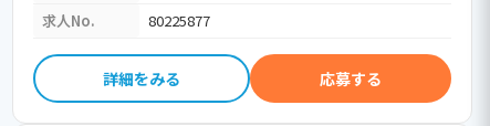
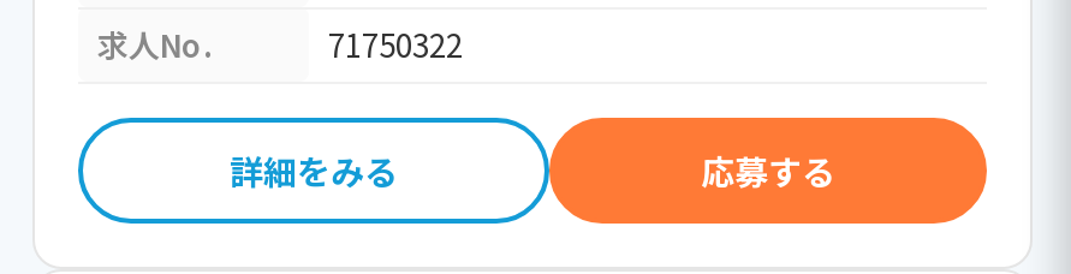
- 80225877
+ 71750322
